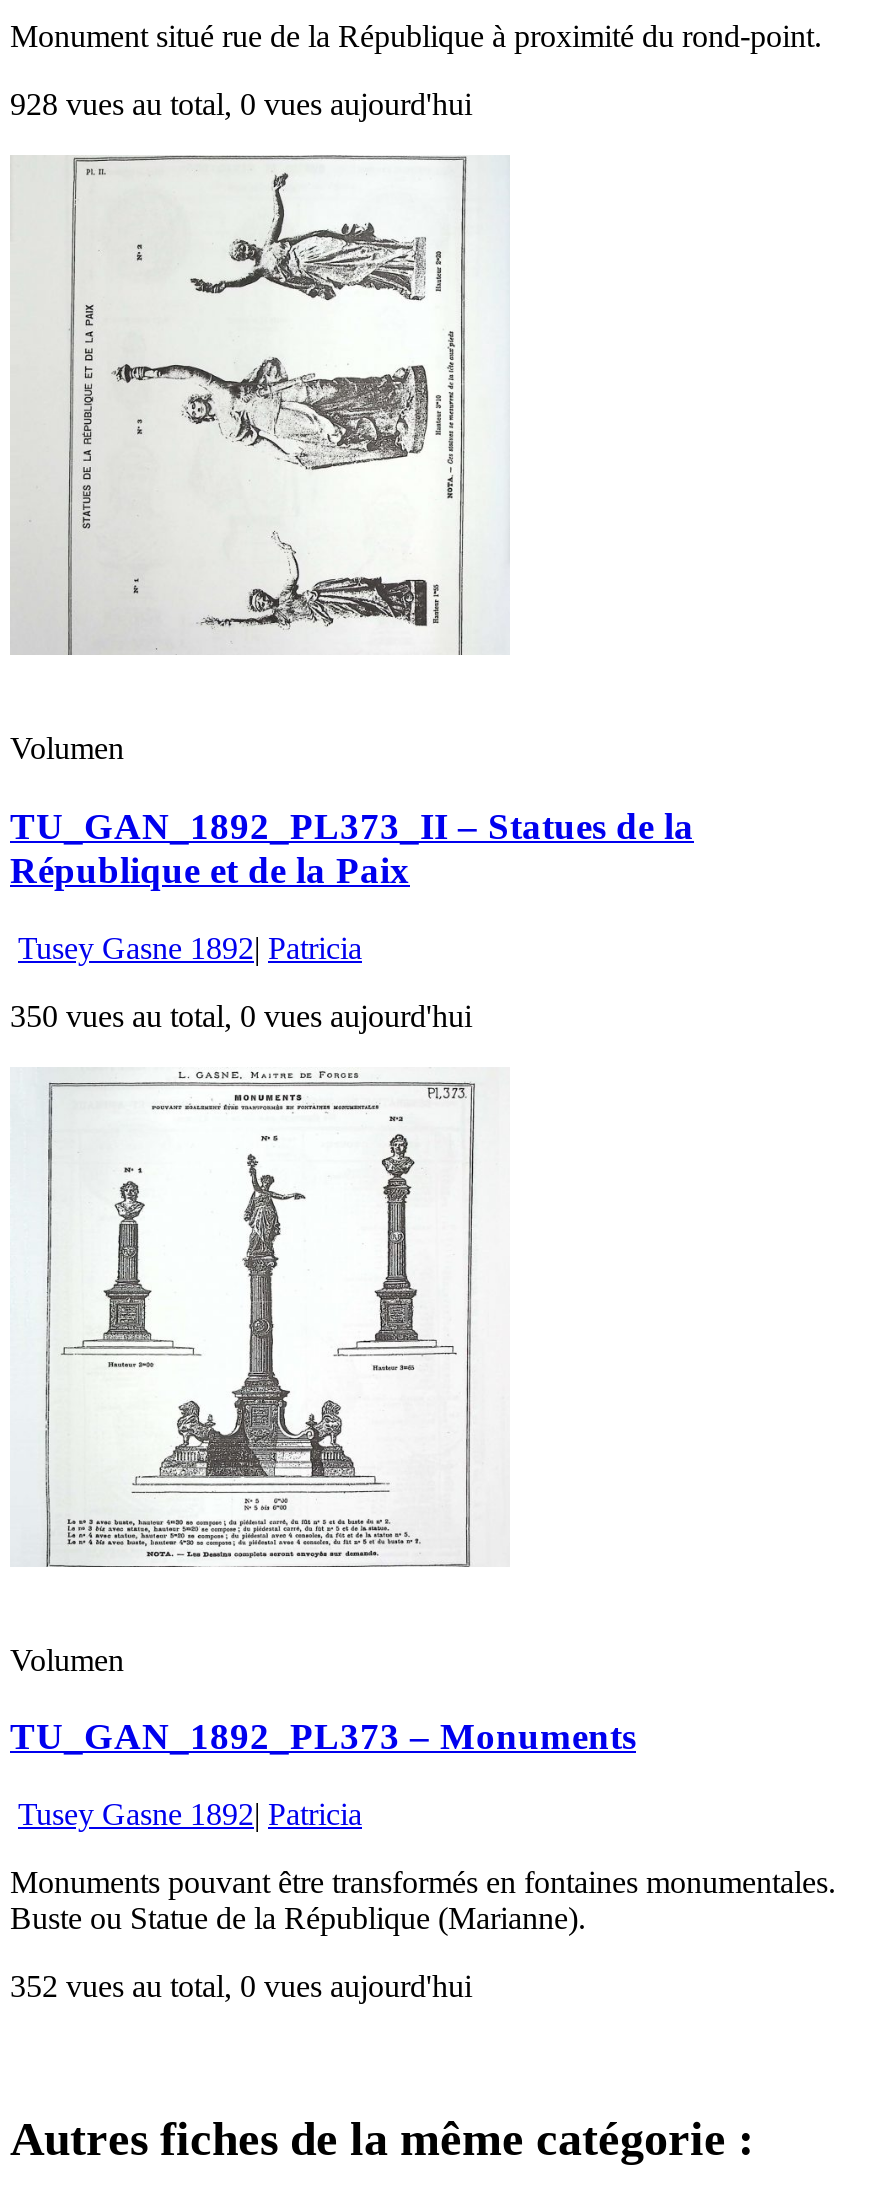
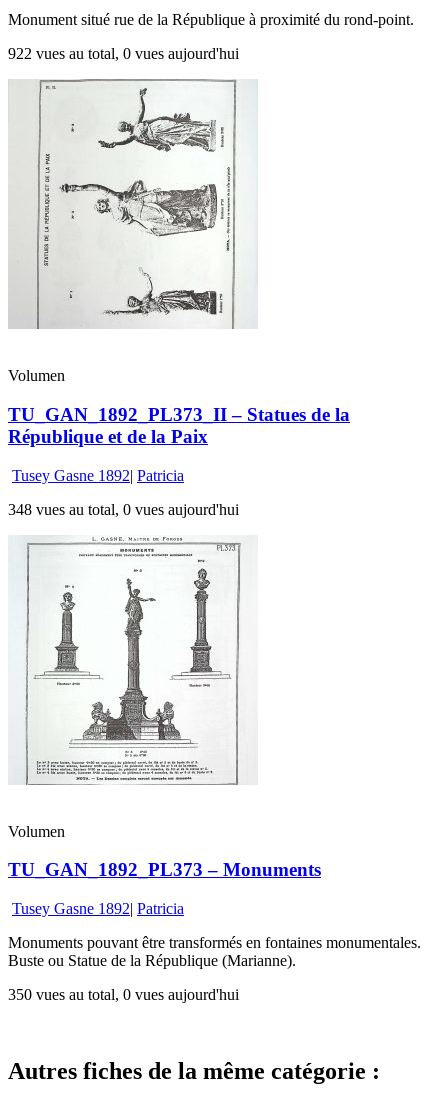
- 928 vues au total, 0 vues aujourd'hui
+ 922 vues au total, 0 vues aujourd'hui

+ 348 vues au total, 0 vues aujourd'hui

moved down: 350 vues au total, 0 vues aujourd'hui

- 352 vues au total, 0 vues aujourd'hui
